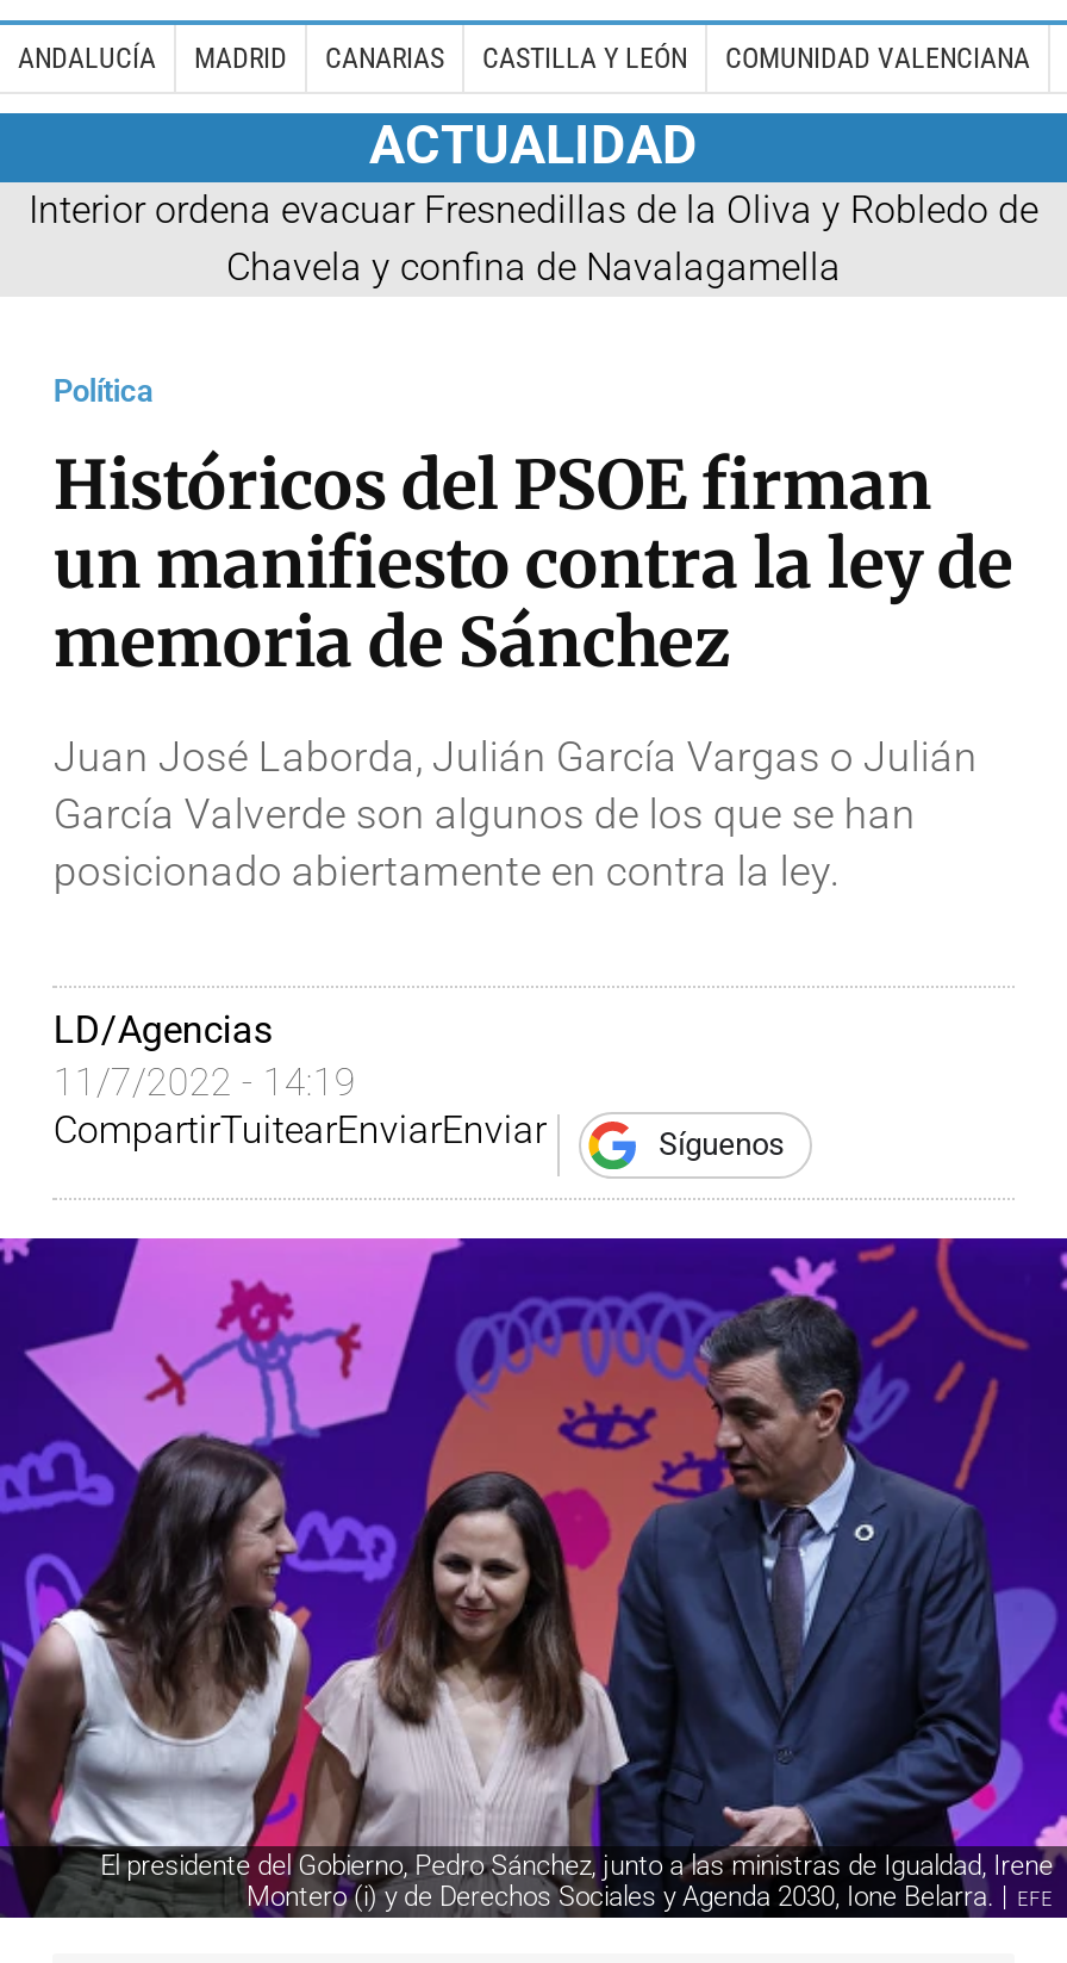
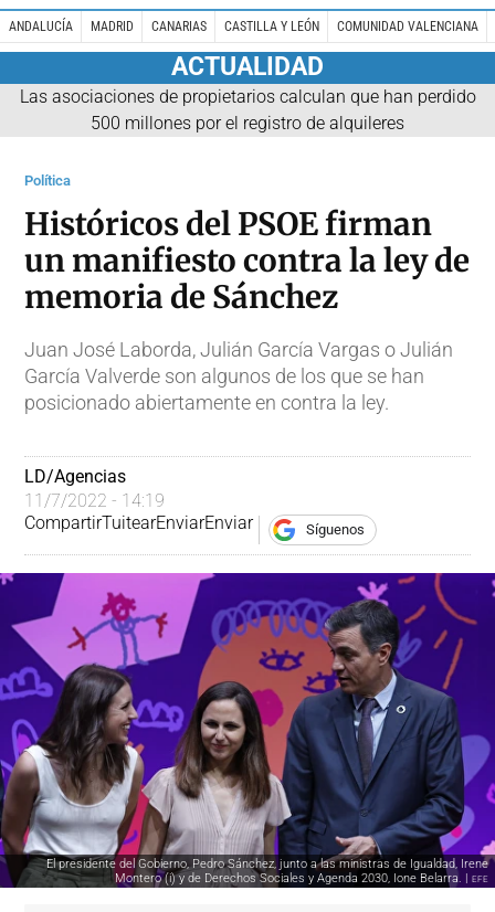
- Interior ordena evacuar Fresnedillas de la Oliva y Robledo de
- Chavela y confina de Navalagamella
+ Las asociaciones de propietarios calculan que han perdido
+ 500 millones por el registro de alquileres
